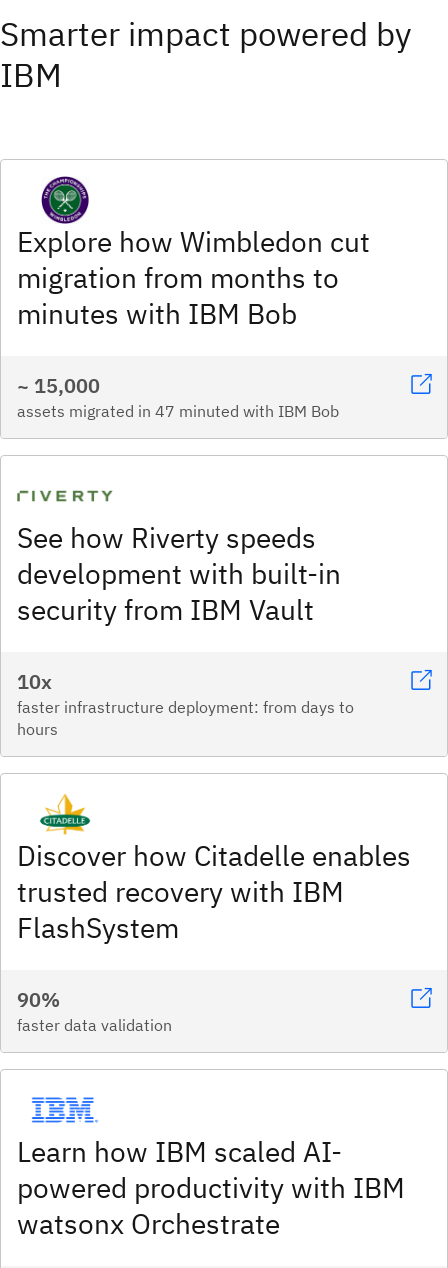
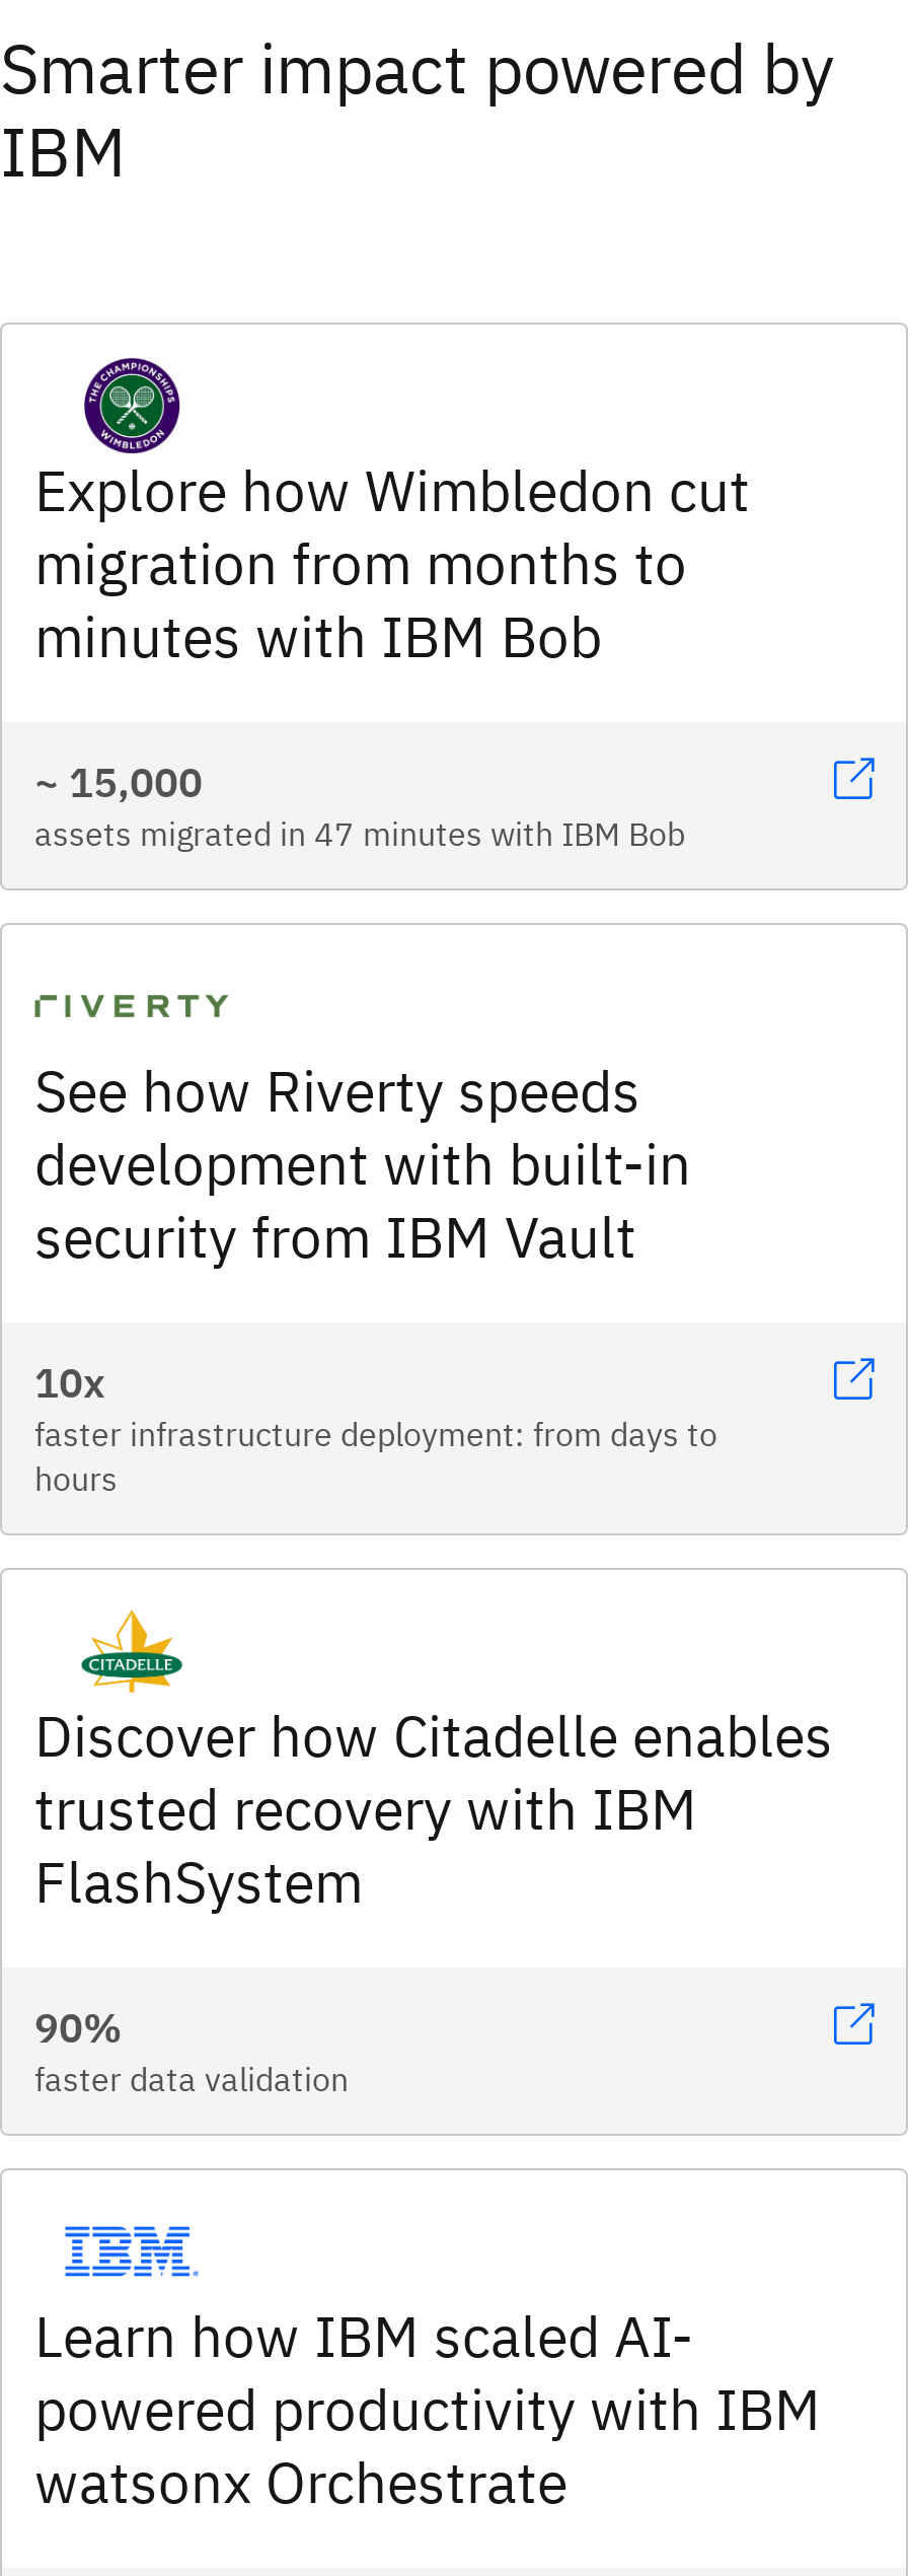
- assets migrated in 47 minuted with IBM Bob
+ assets migrated in 47 minutes with IBM Bob
